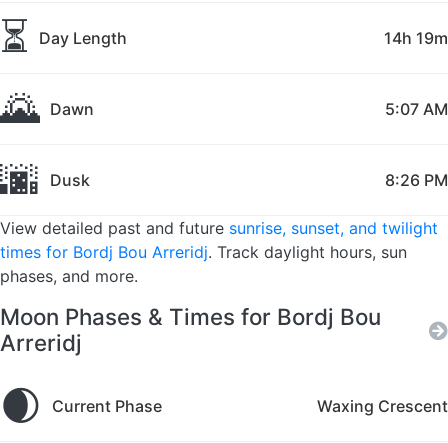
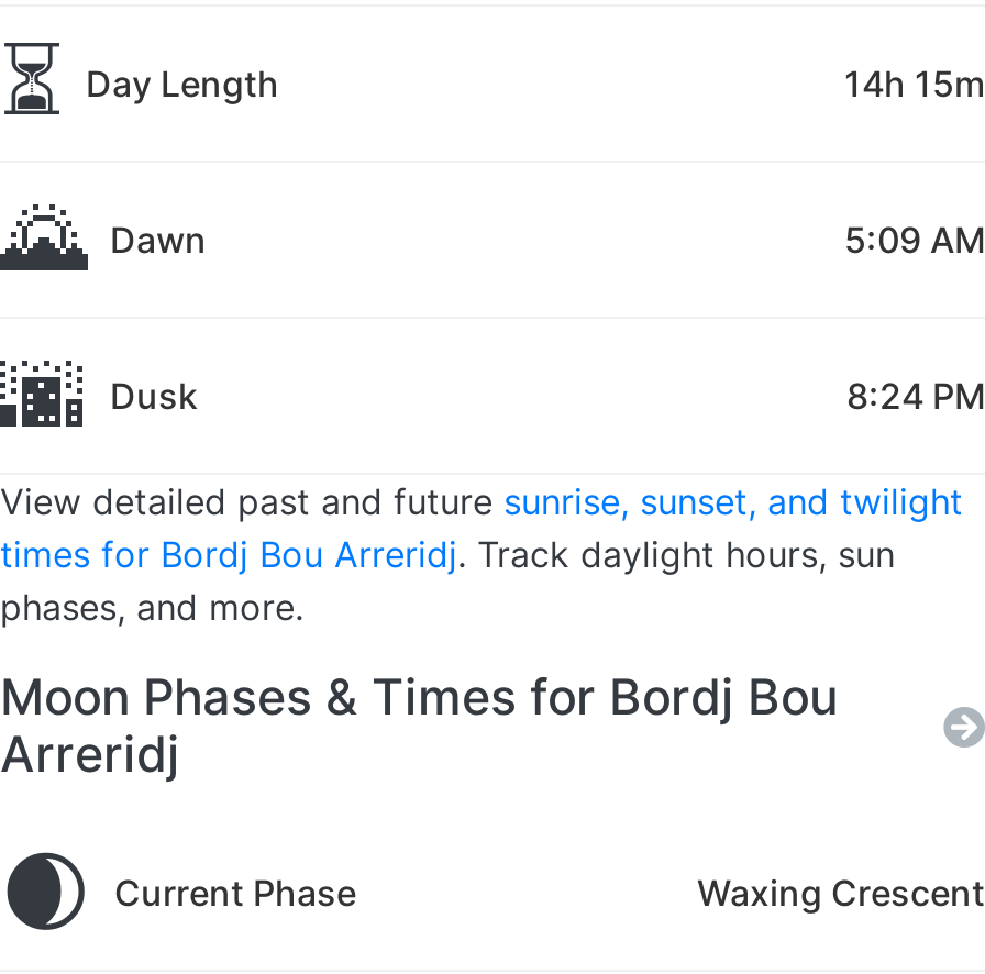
- 14h 19m
+ 14h 15m

- 5:07 AM
+ 5:09 AM

- 8:26 PM
+ 8:24 PM
